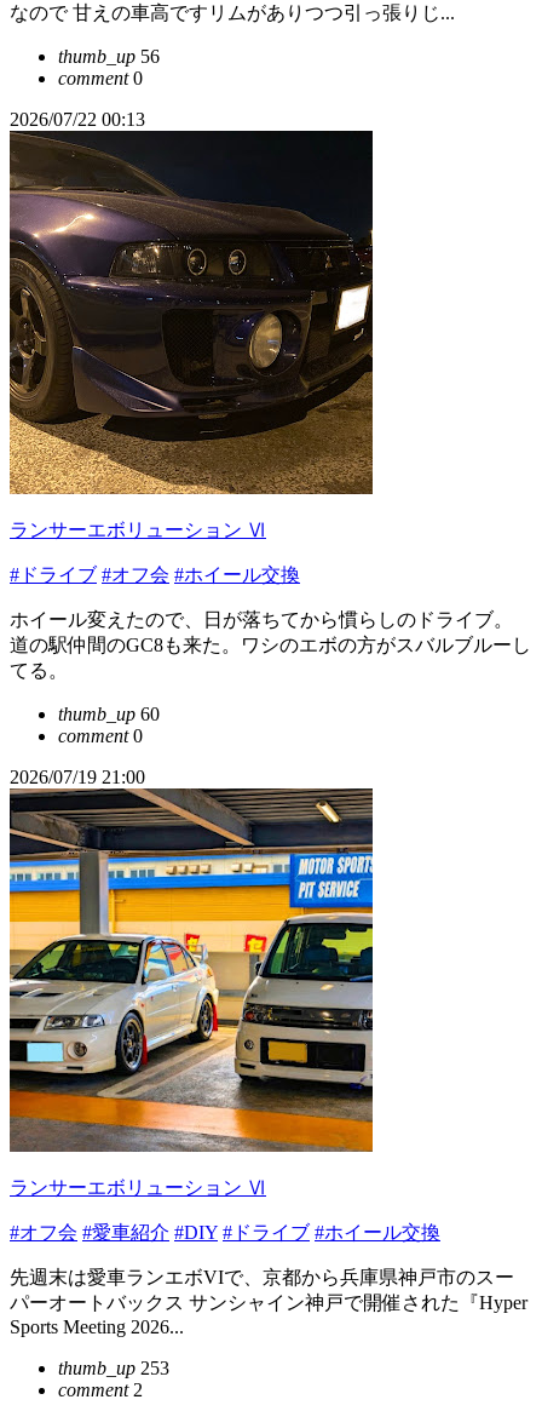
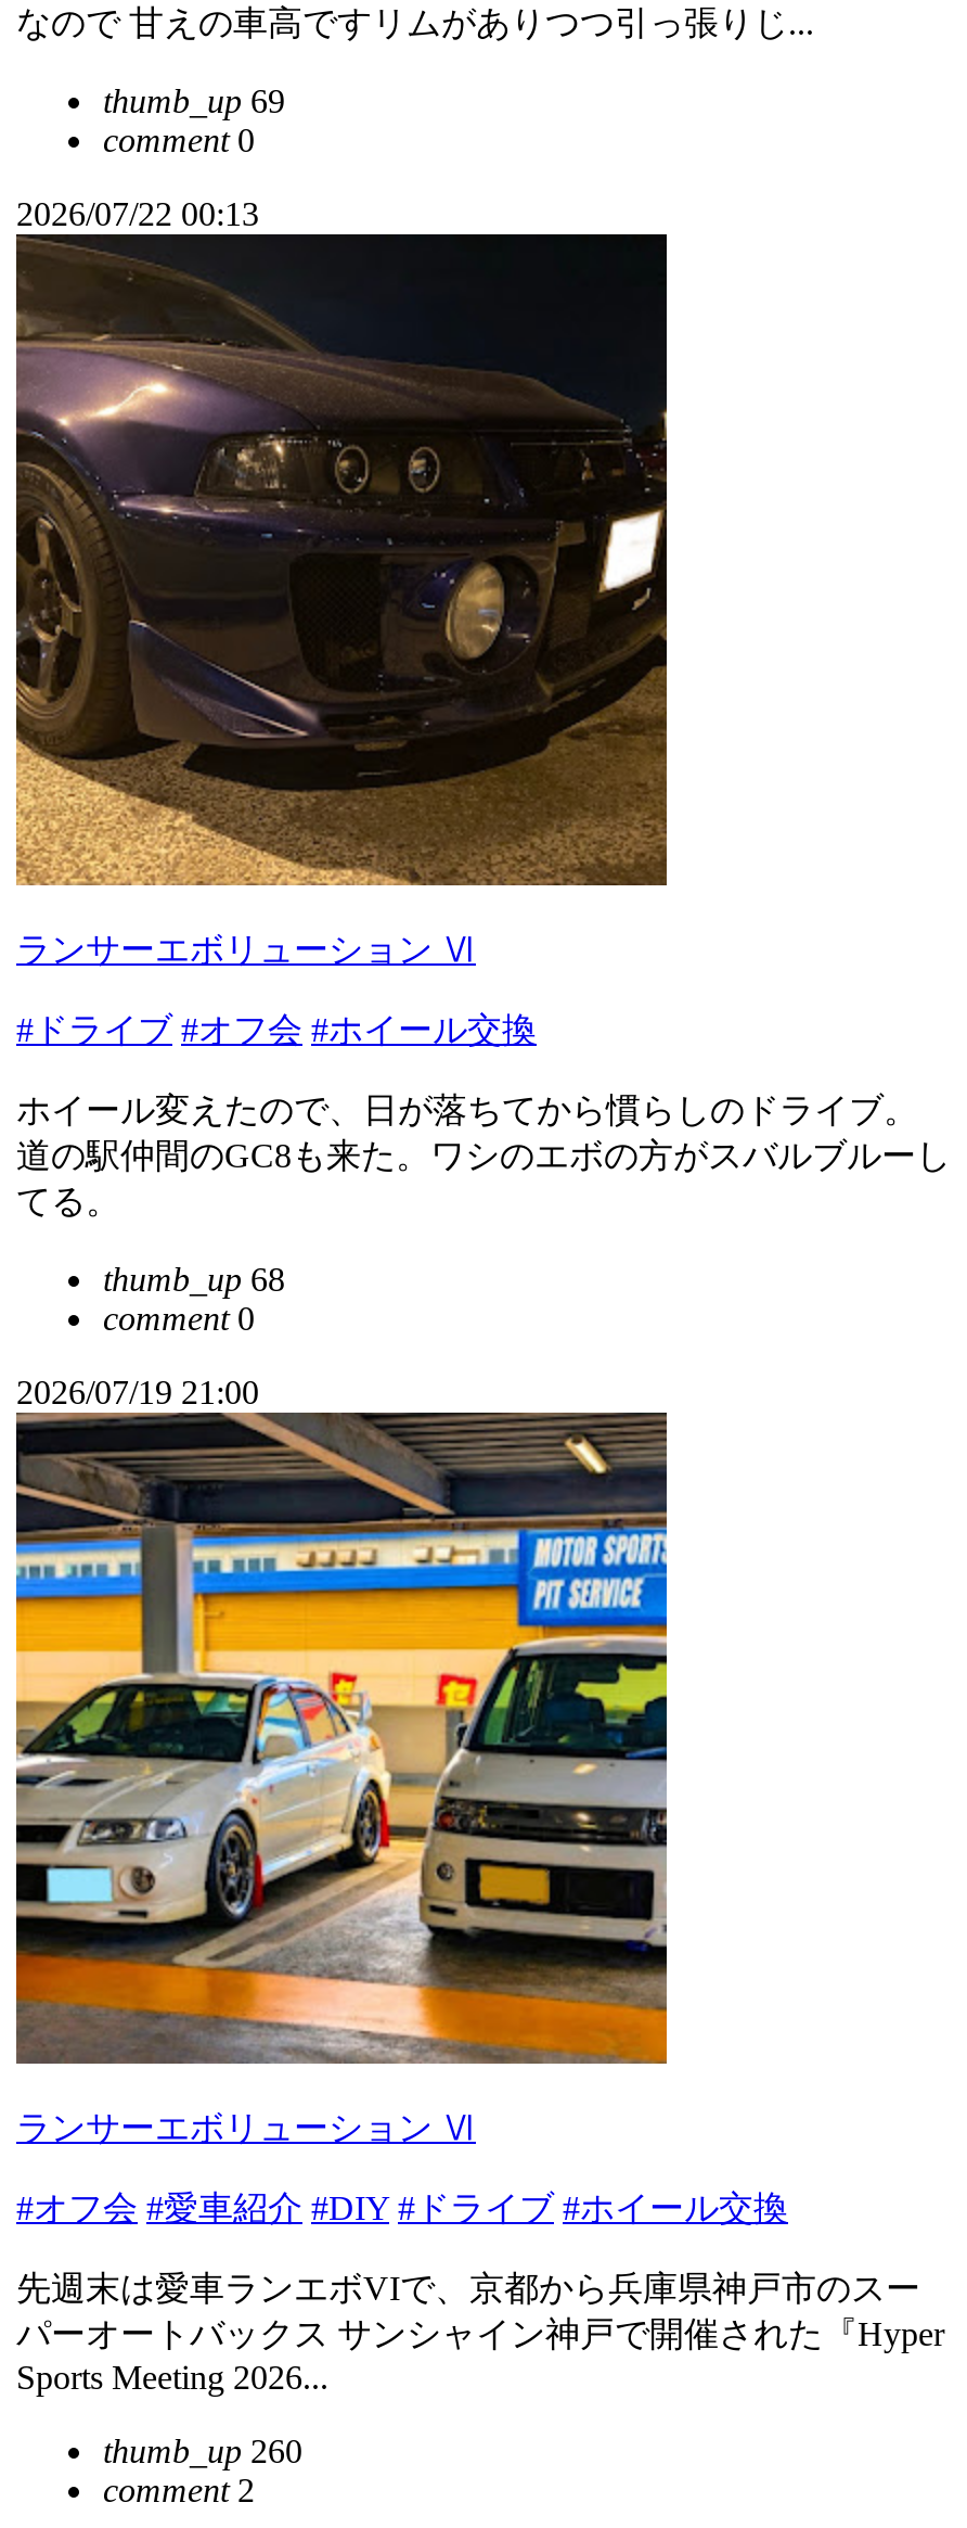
- thumb_up 56
+ thumb_up 69

- thumb_up 60
+ thumb_up 68

- thumb_up 253
+ thumb_up 260
